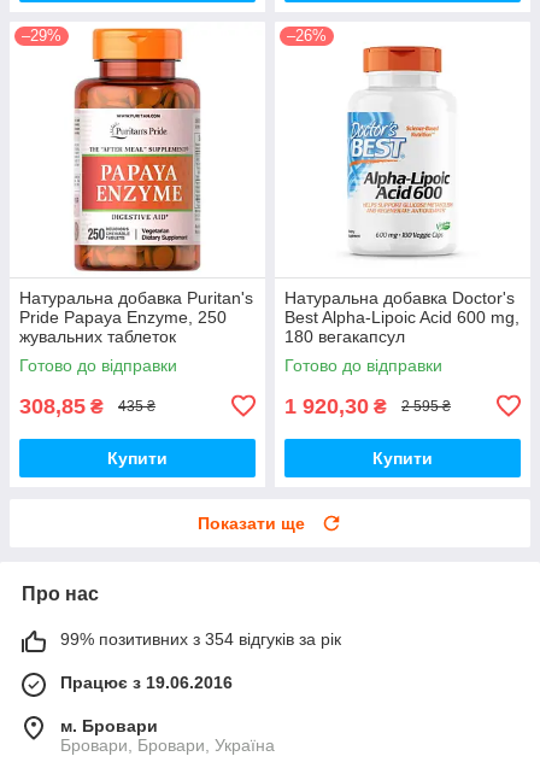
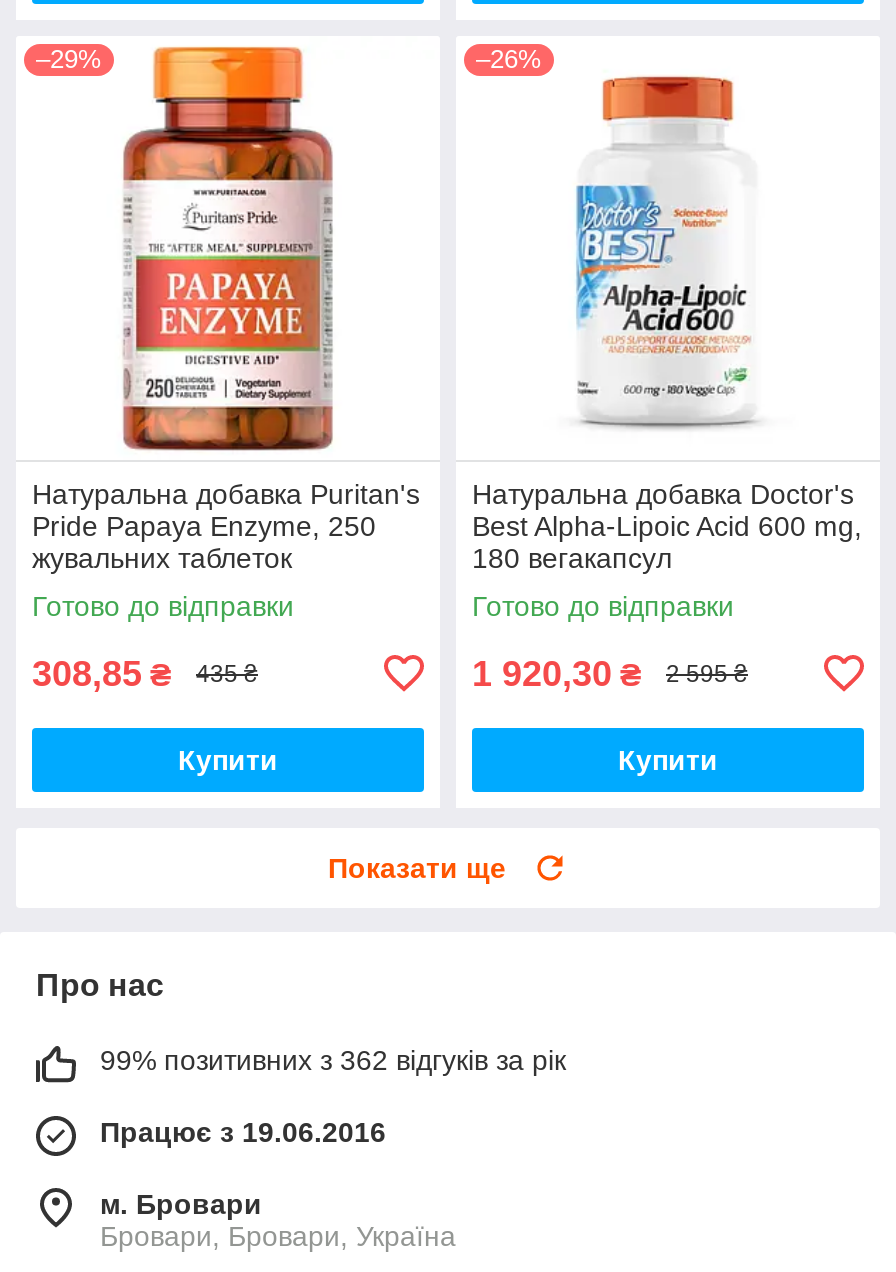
- 99% позитивних з 354 відгуків за рік
+ 99% позитивних з 362 відгуків за рік
